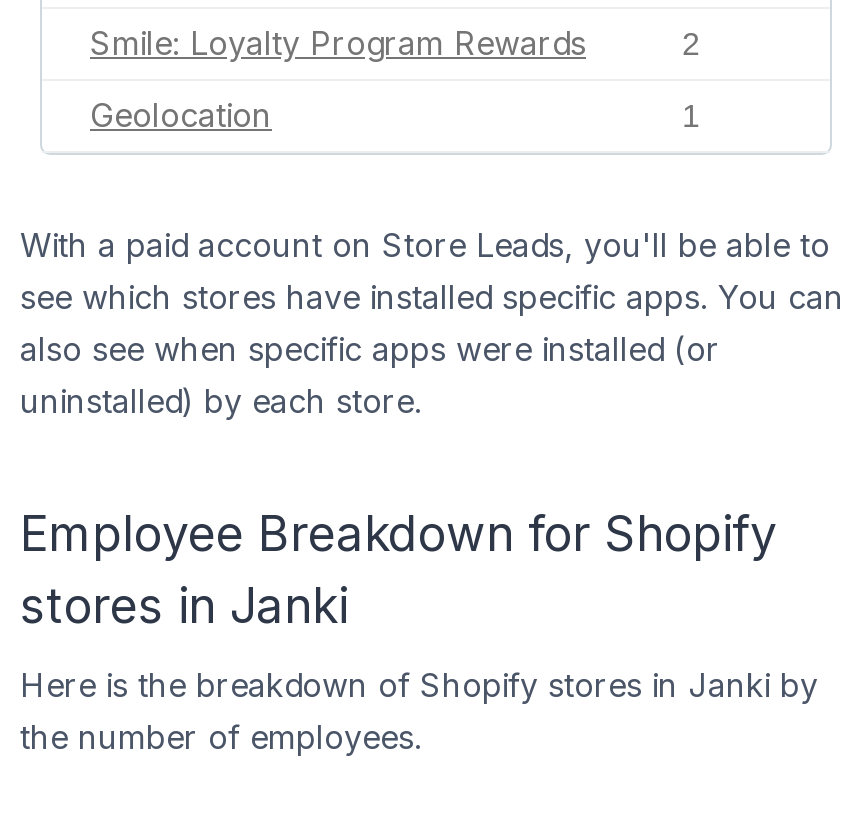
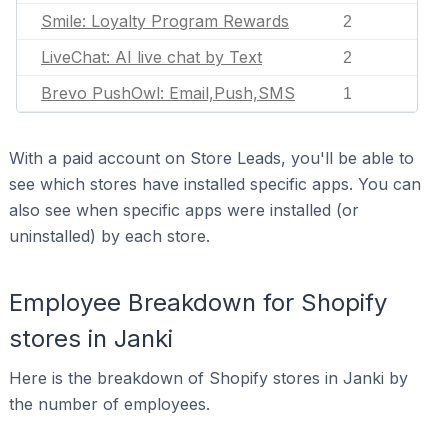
- Geolocation
+ LiveChat: AI live chat by Text
+ 2
+ Brevo PushOwl: Email,Push,SMS
